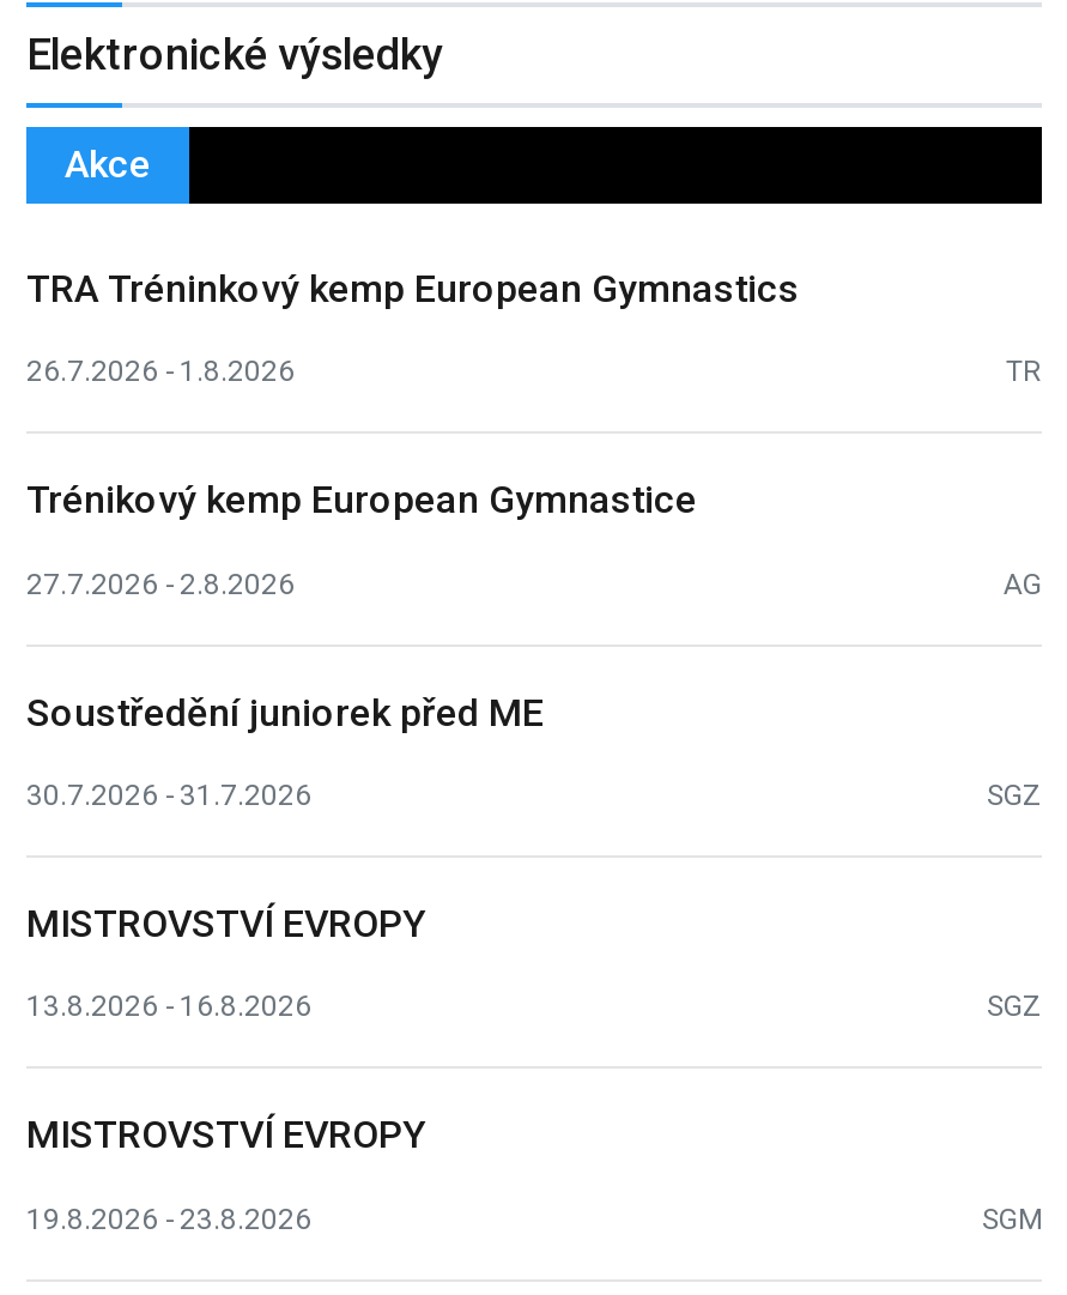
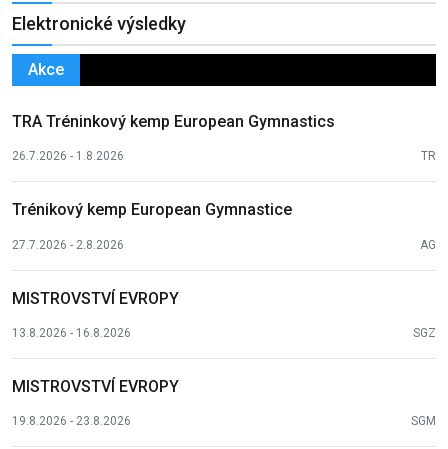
- Soustředění juniorek před ME
- 30.7.2026 - 31.7.2026
- SGZ
